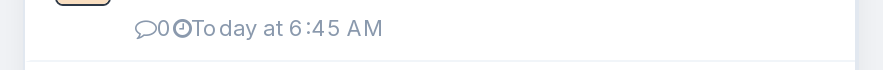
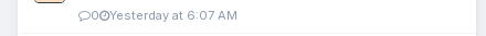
- Today at 6:45 AM
+ Yesterday at 6:07 AM
